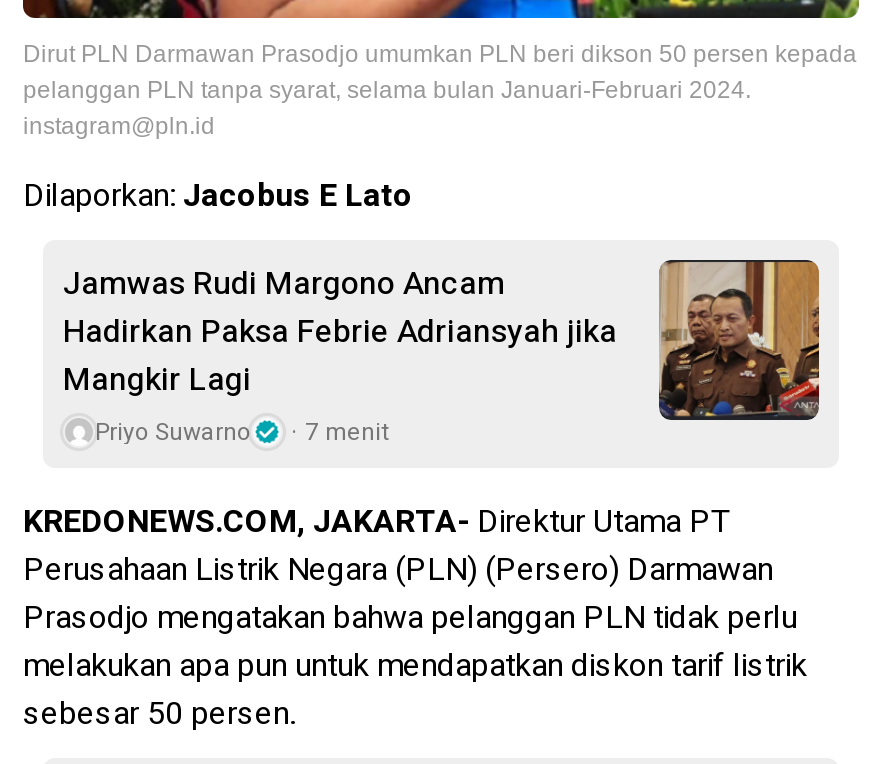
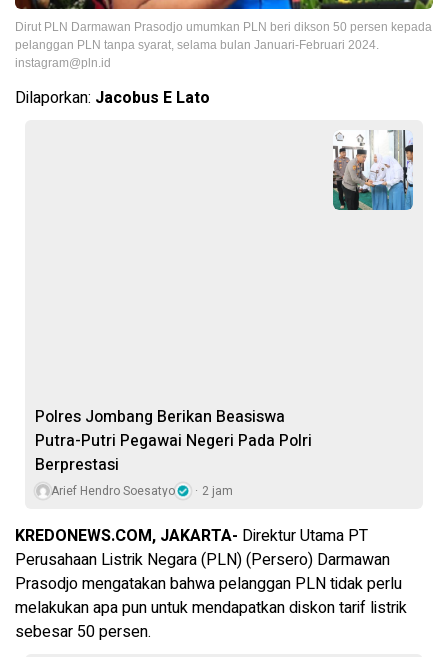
- Jamwas Rudi Margono Ancam
- Hadirkan Paksa Febrie Adriansyah jika
- Mangkir Lagi
- Priyo Suwarno
- 7 menit
+ Polres Jombang Berikan Beasiswa
+ Putra-Putri Pegawai Negeri Pada Polri
+ Berprestasi
+ Arief Hendro Soesatyo
+ 2 jam

- [image]
+ [image]
